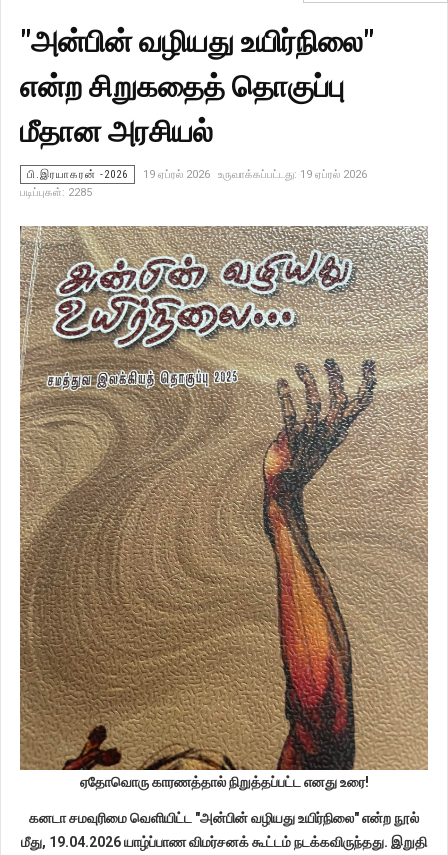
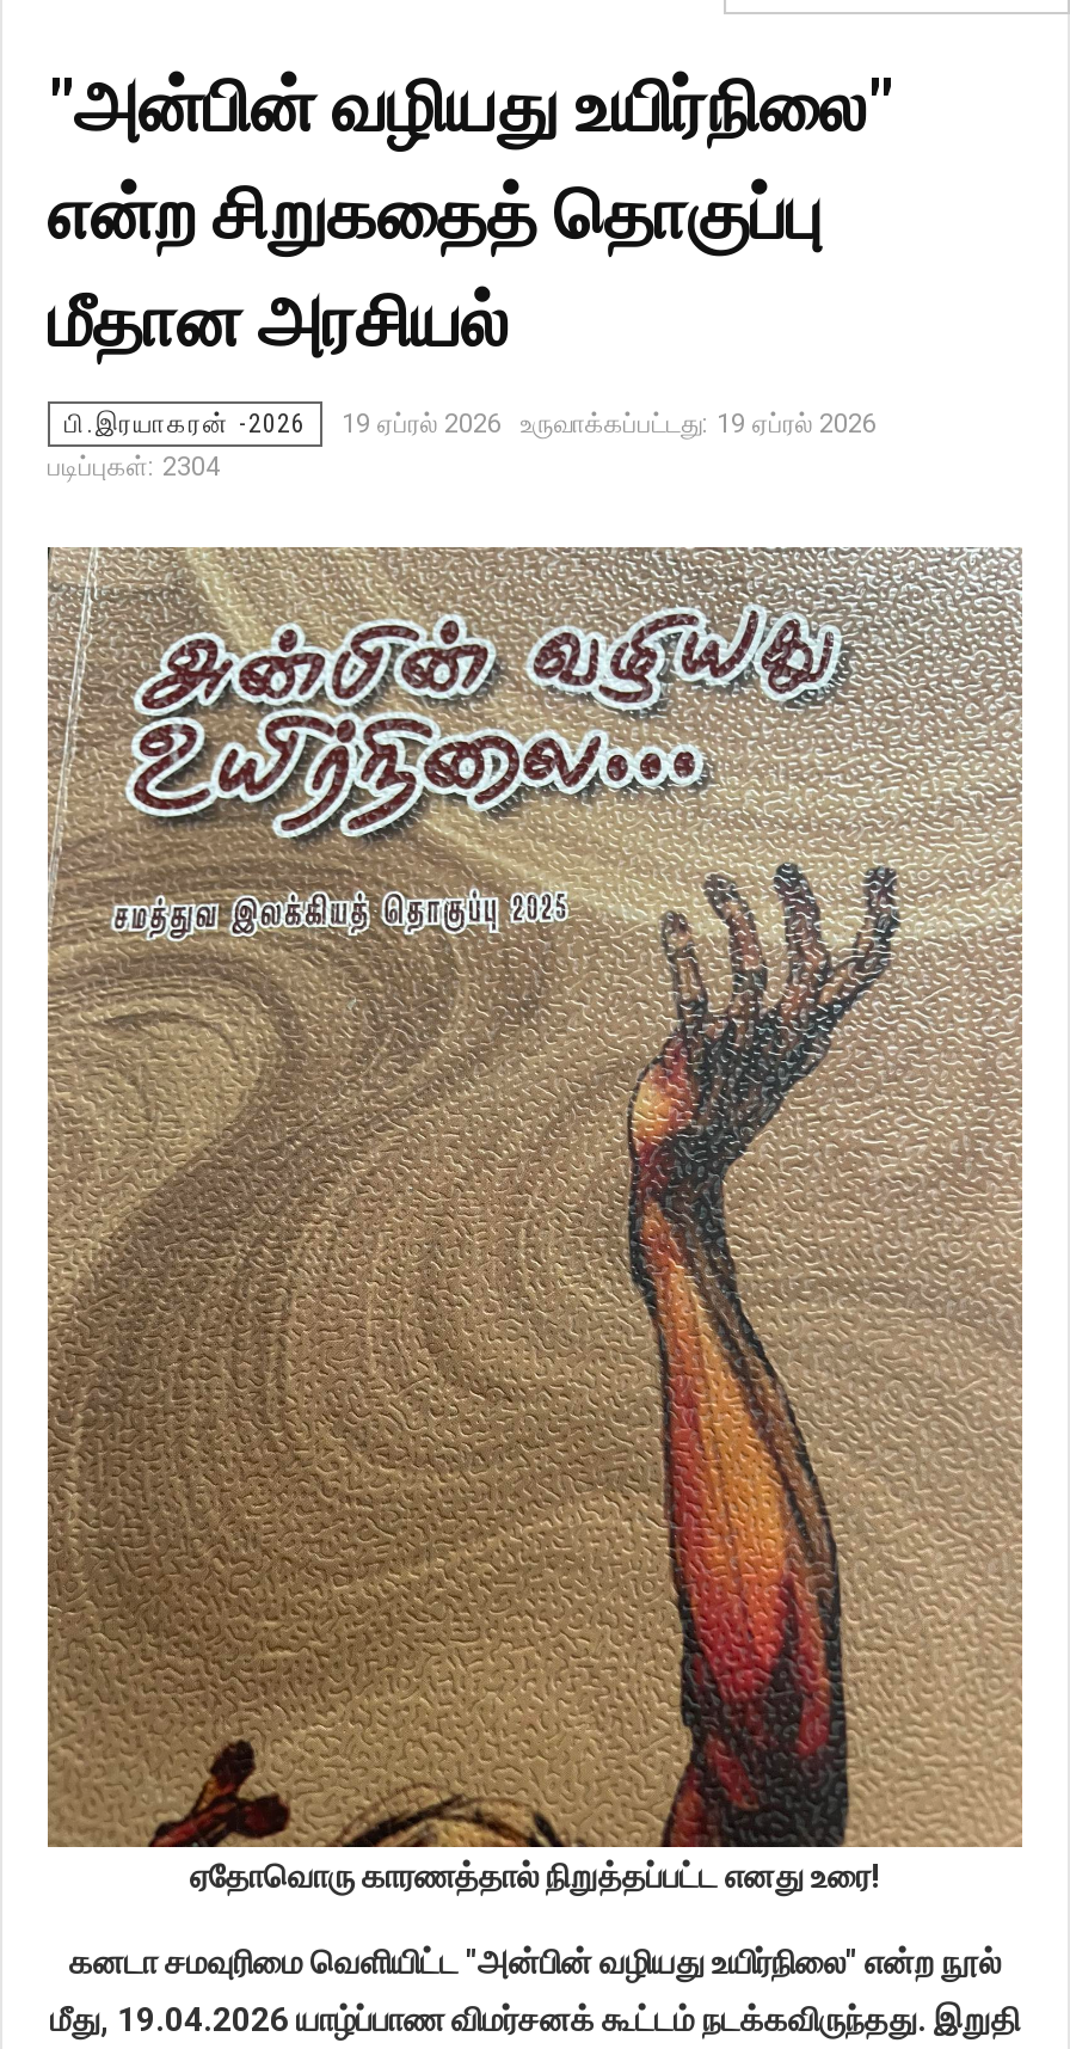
- படிப்புகள்: 2285
+ படிப்புகள்: 2304
